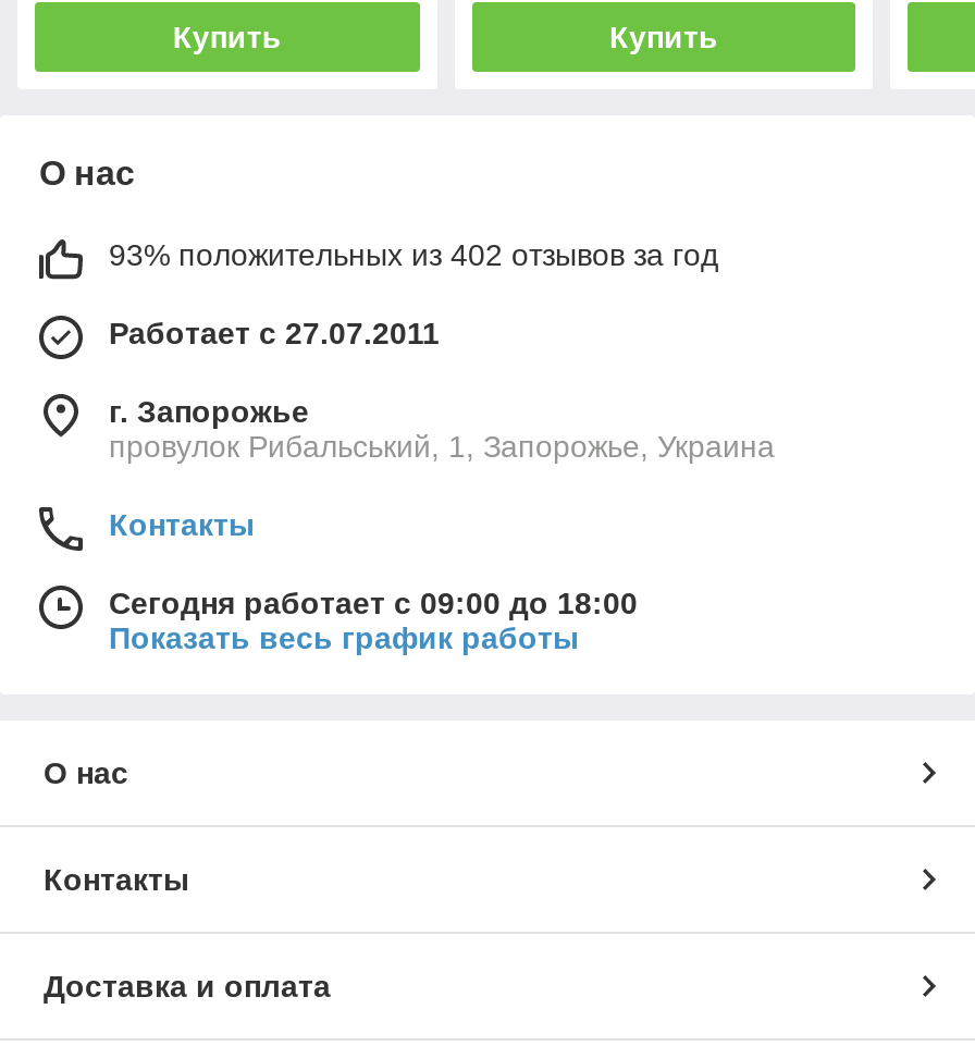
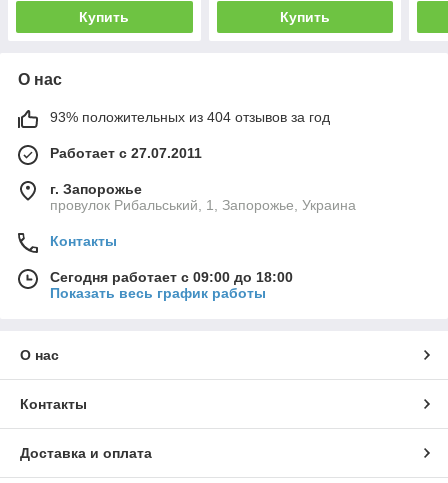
- 93% положительных из 402 отзывов за год
+ 93% положительных из 404 отзывов за год
